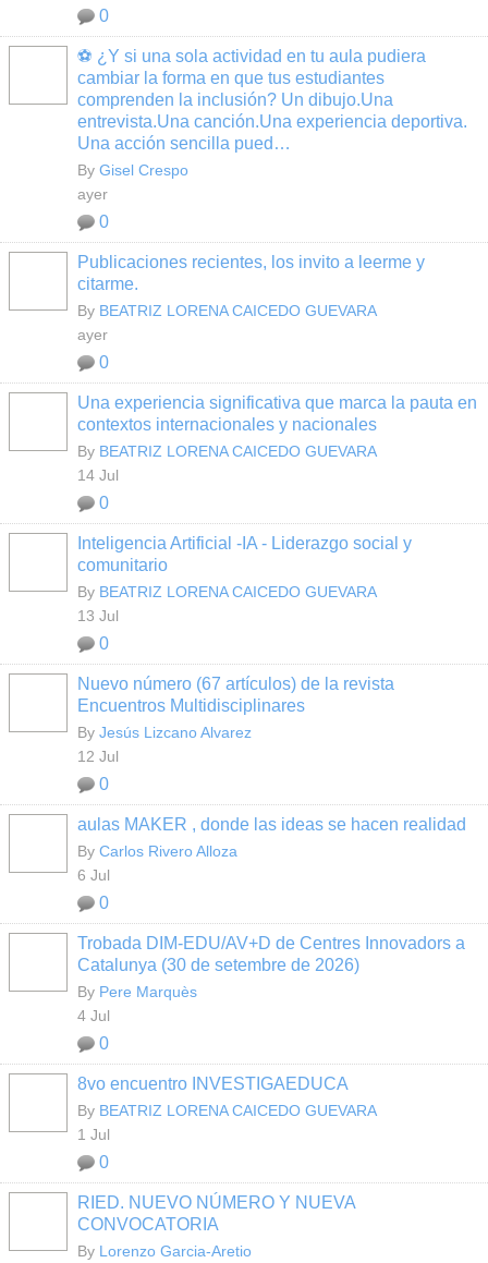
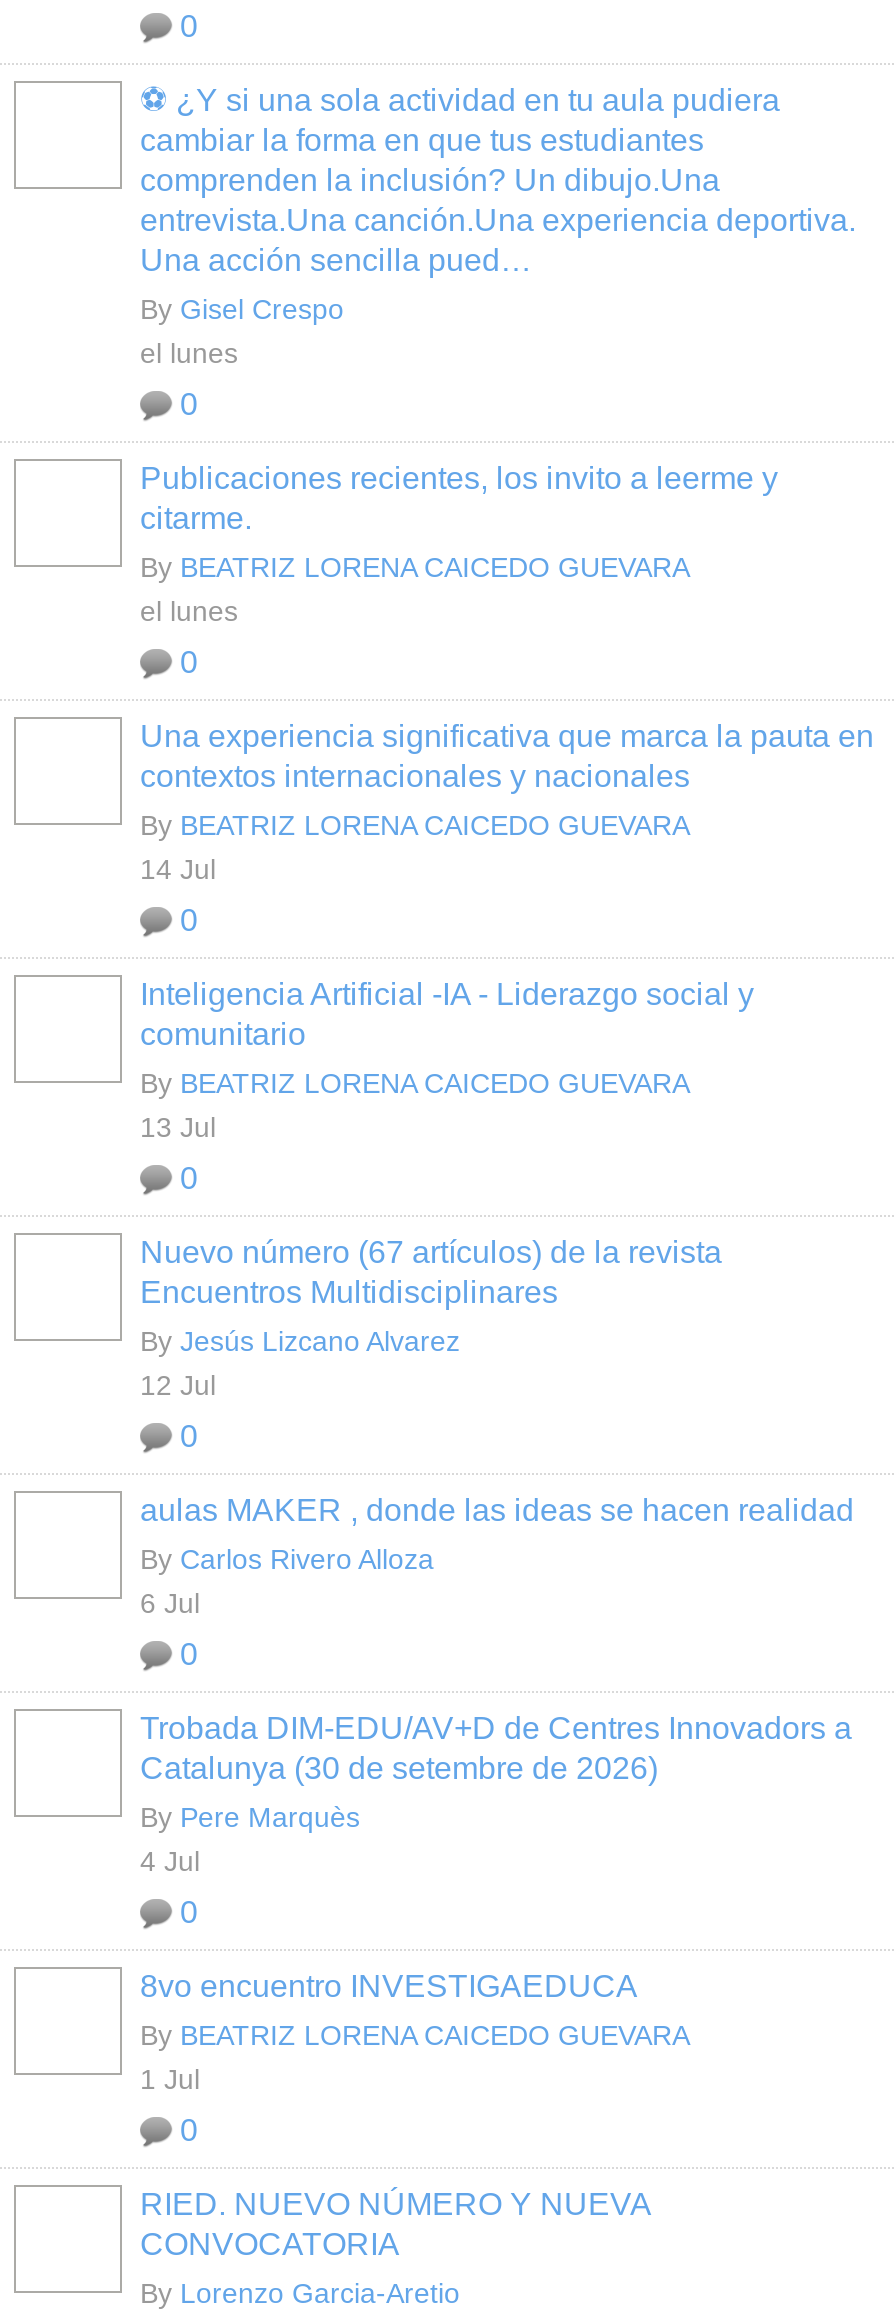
- ayer
+ el lunes

- ayer
+ el lunes
